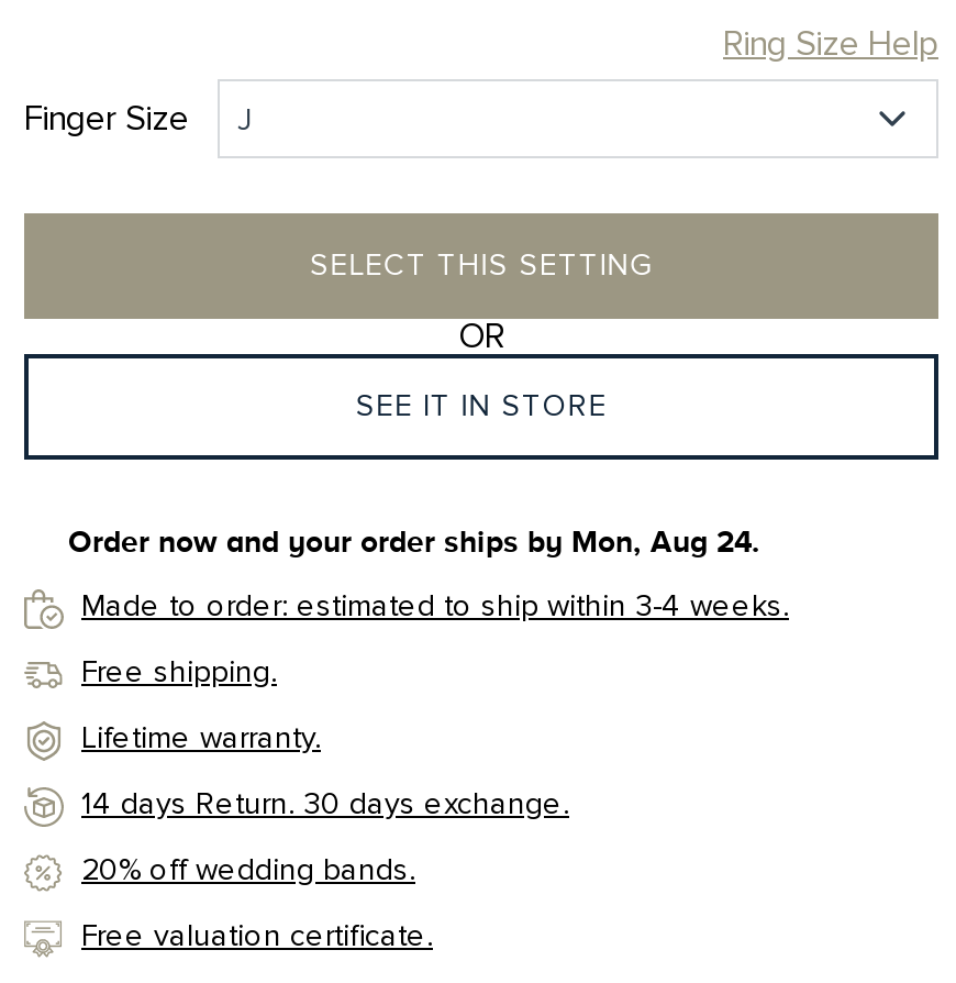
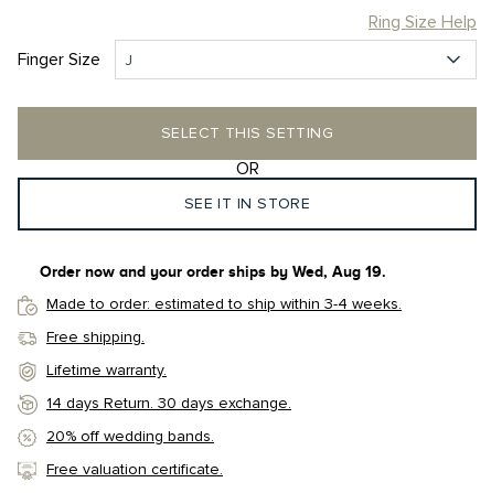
- Order now and your order ships by Mon, Aug 24.
+ Order now and your order ships by Wed, Aug 19.
